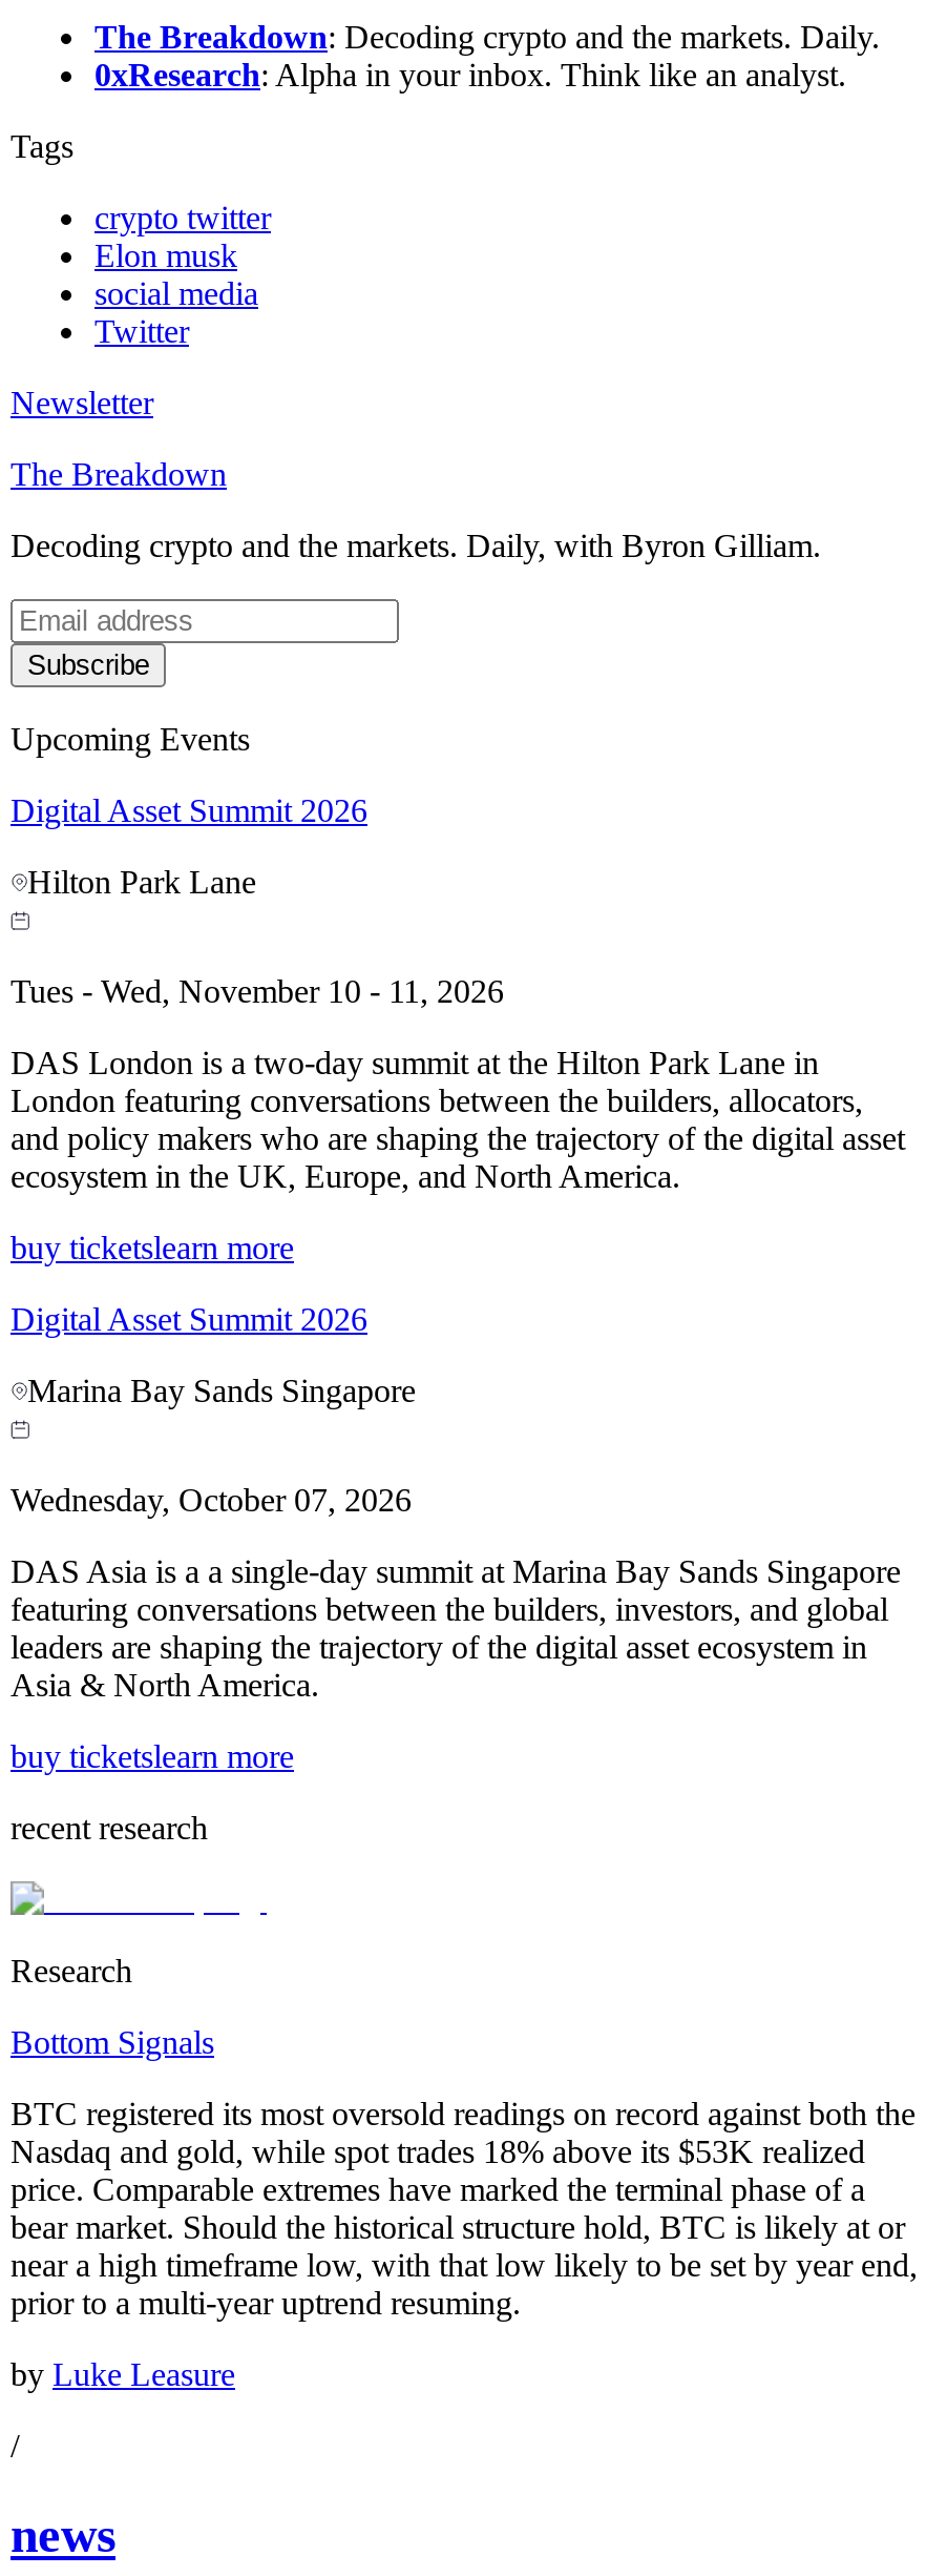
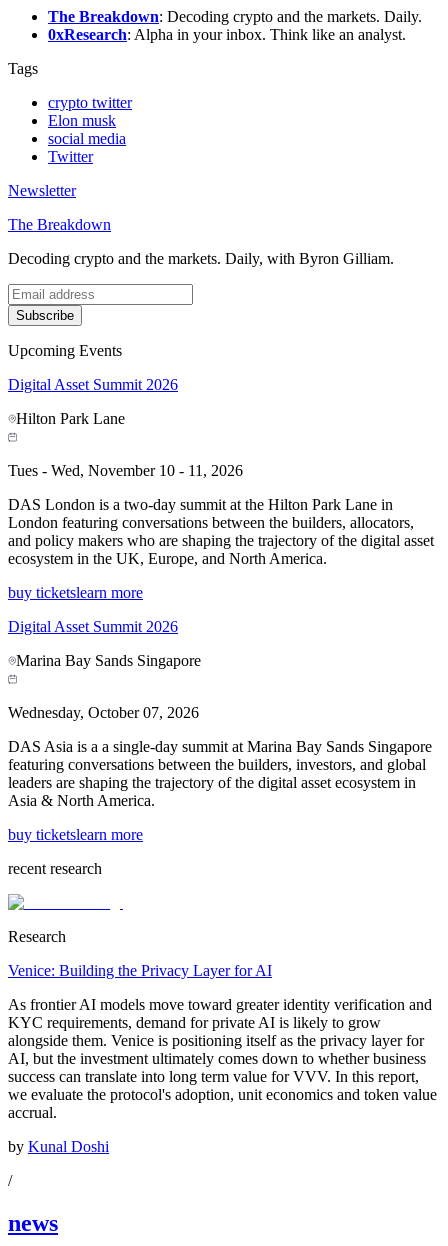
- Bottom Signals
+ Venice: Building the Privacy Layer for AI

- BTC registered its most oversold readings on record against both the
- Nasdaq and gold, while spot trades 18% above its $53K realized
- price. Comparable extremes have marked the terminal phase of a
- bear market. Should the historical structure hold, BTC is likely at or
- near a high timeframe low, with that low likely to be set by year end,
- prior to a multi-year uptrend resuming.
+ As frontier AI models move toward greater identity verification and
+ KYC requirements, demand for private AI is likely to grow
+ alongside them. Venice is positioning itself as the privacy layer for
+ AI, but the investment ultimately comes down to whether business
+ success can translate into long term value for VVV. In this report,
+ we evaluate the protocol's adoption, unit economics and token value
+ accrual.

- by Luke Leasure
+ by Kunal Doshi
